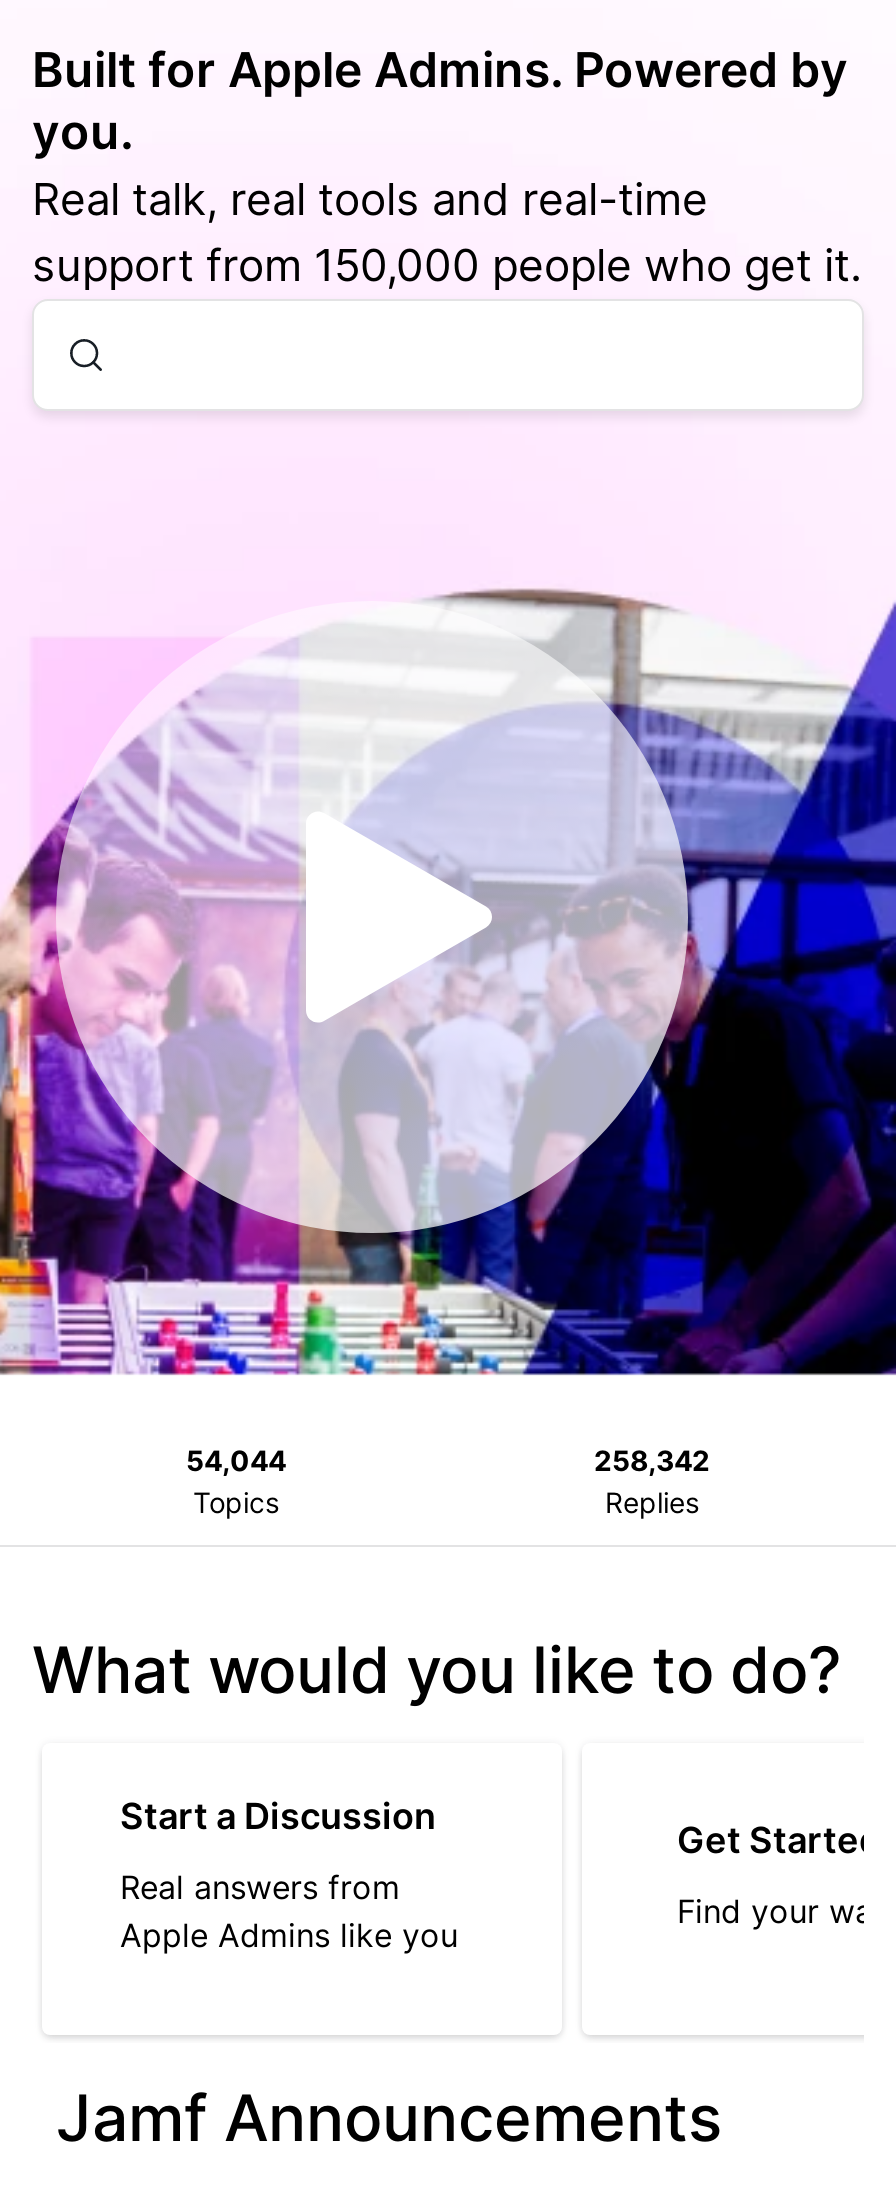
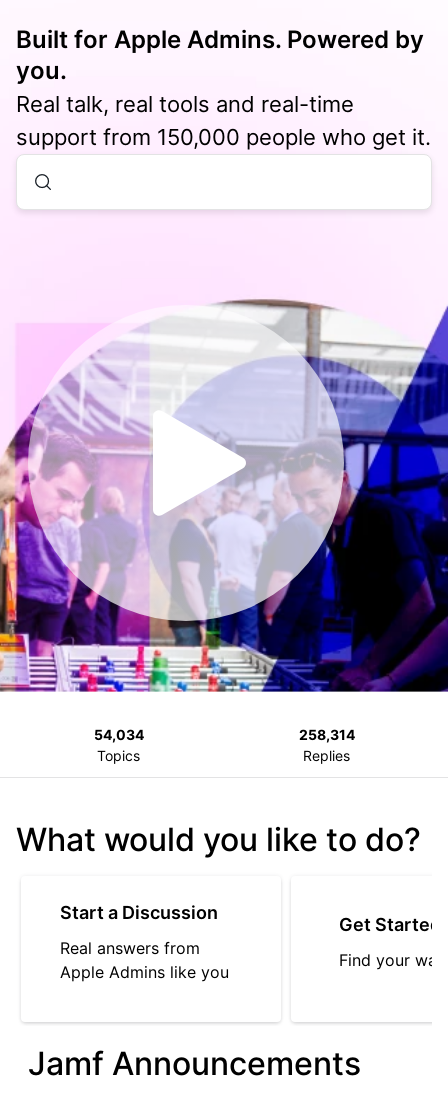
- 54,044
+ 54,034

- 258,342
+ 258,314
